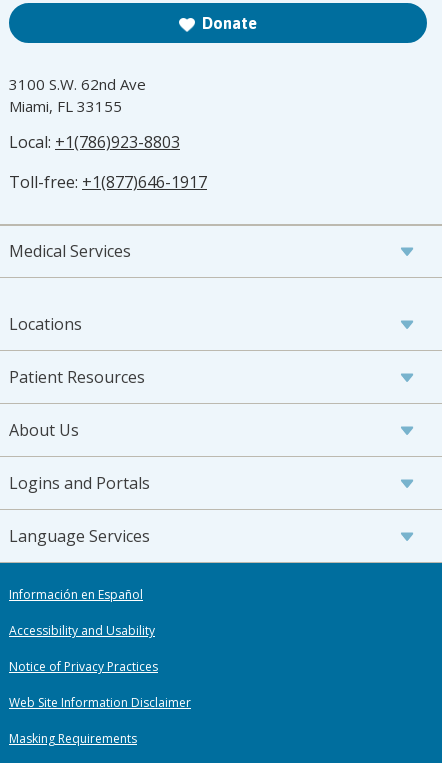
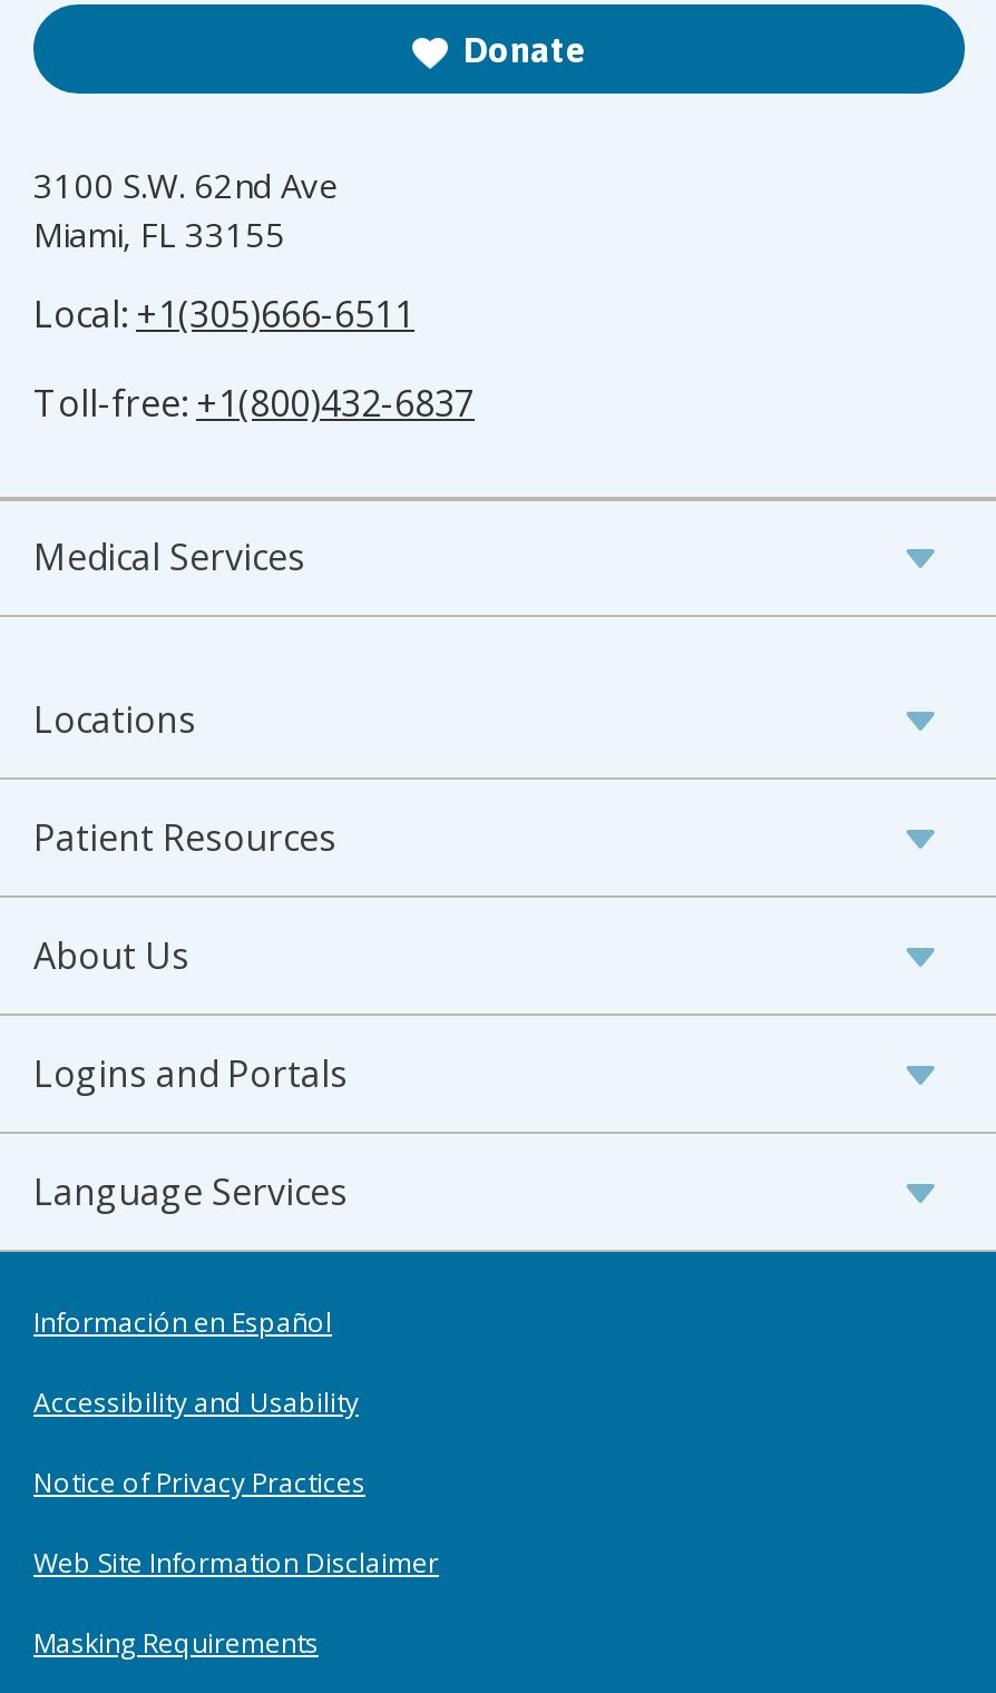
- Local: +1(786)923-8803
+ Local: +1(305)666-6511

- Toll-free: +1(877)646-1917
+ Toll-free: +1(800)432-6837
